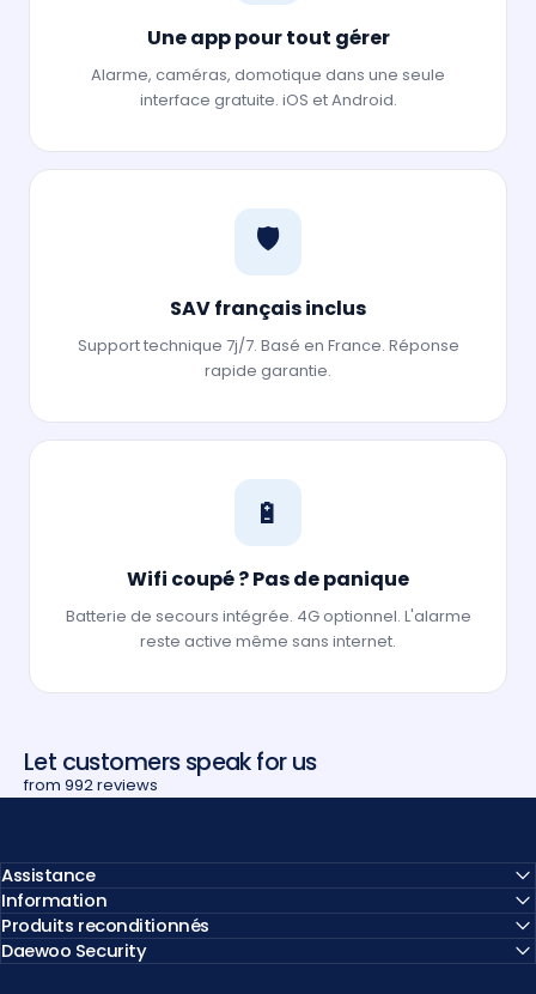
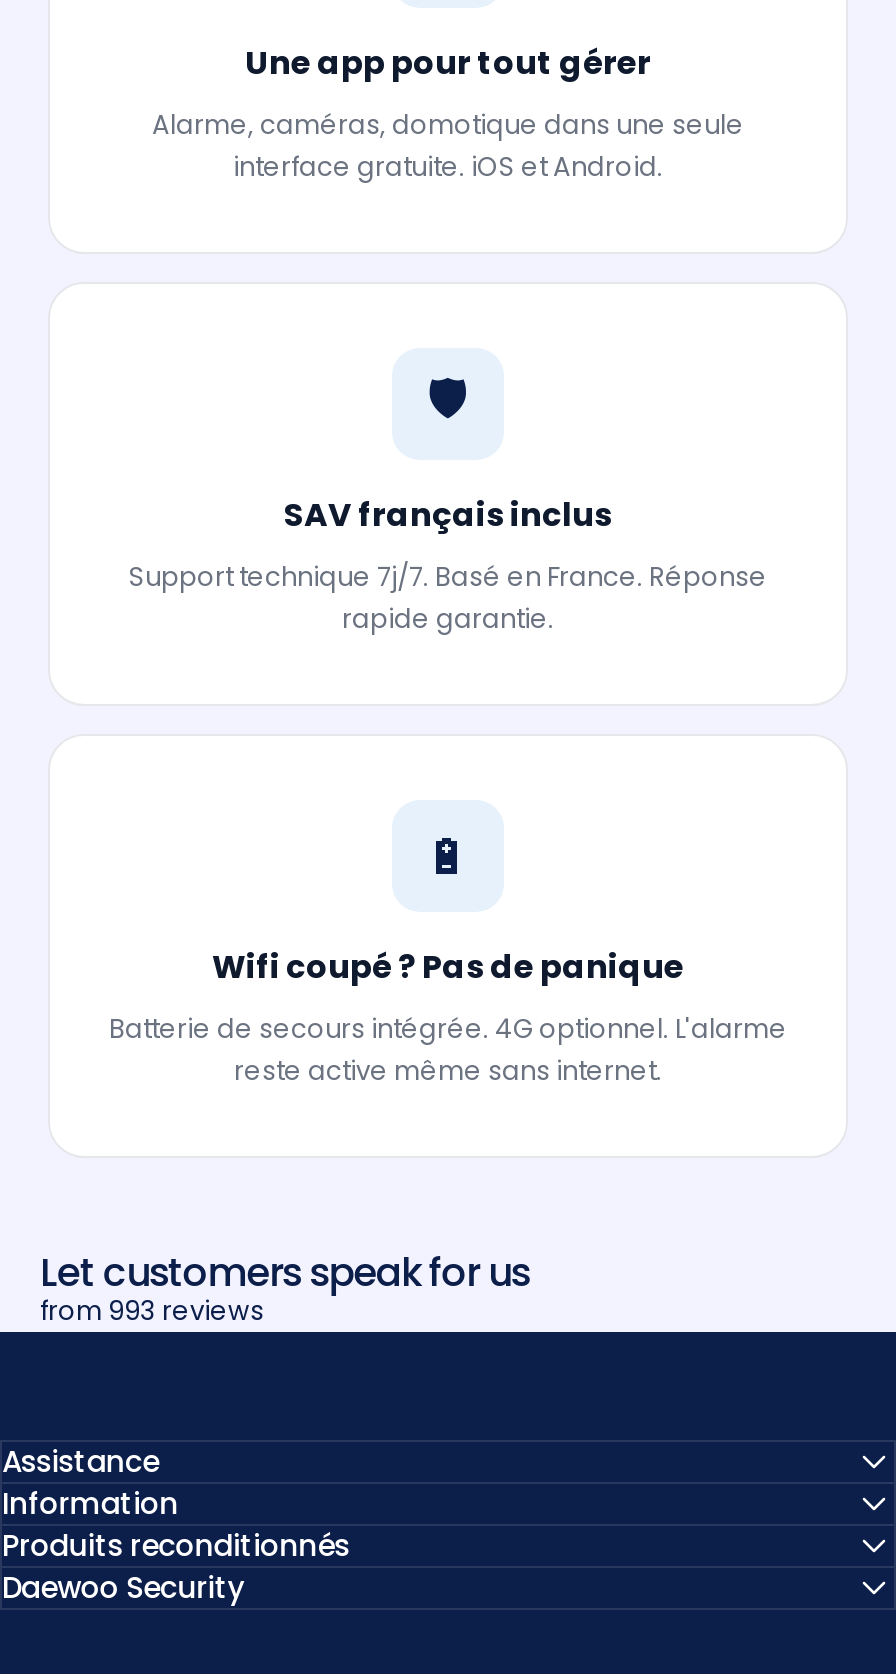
- from 992 reviews
+ from 993 reviews
